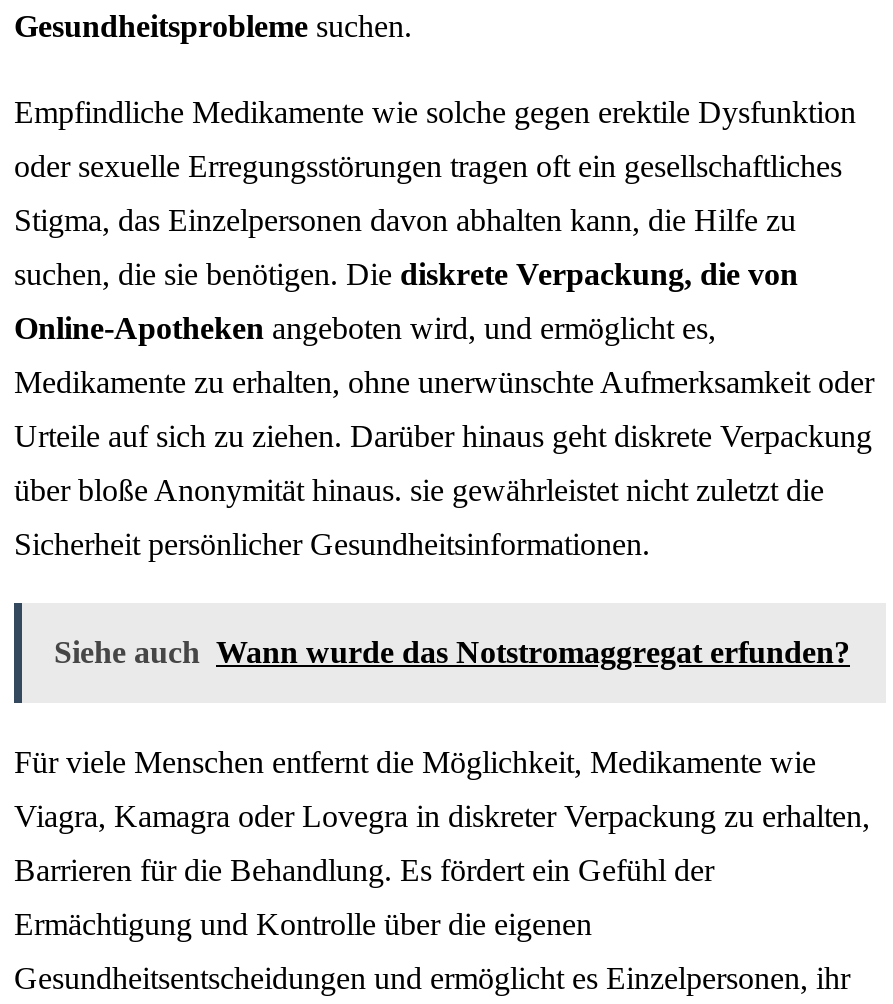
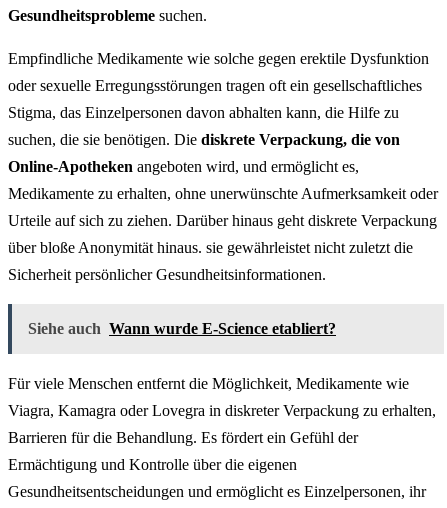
- Siehe auch Wann wurde das Notstromaggregat erfunden?
+ Siehe auch Wann wurde E-Science etabliert?
